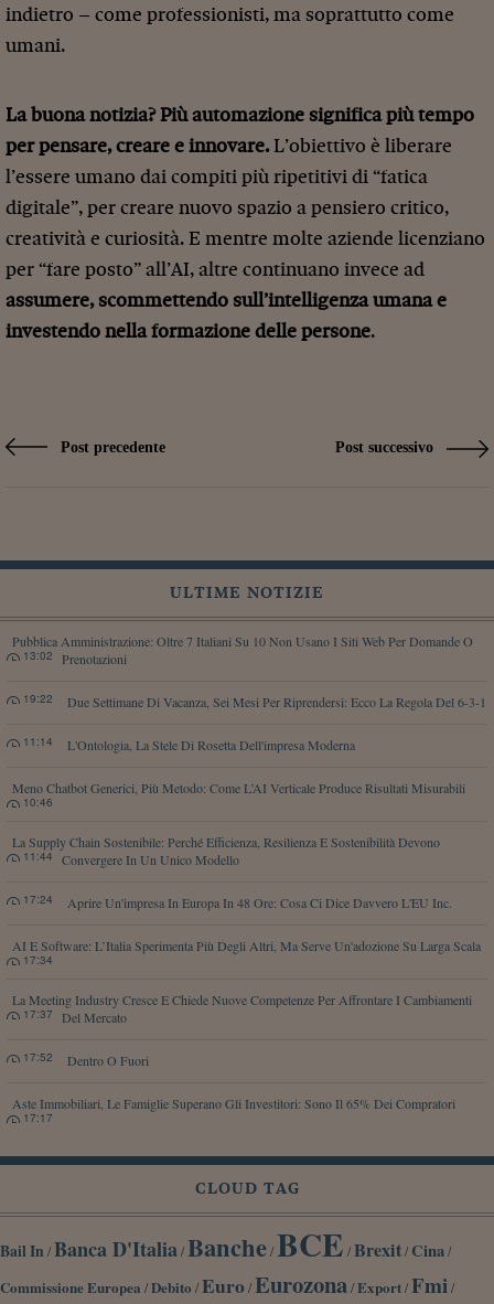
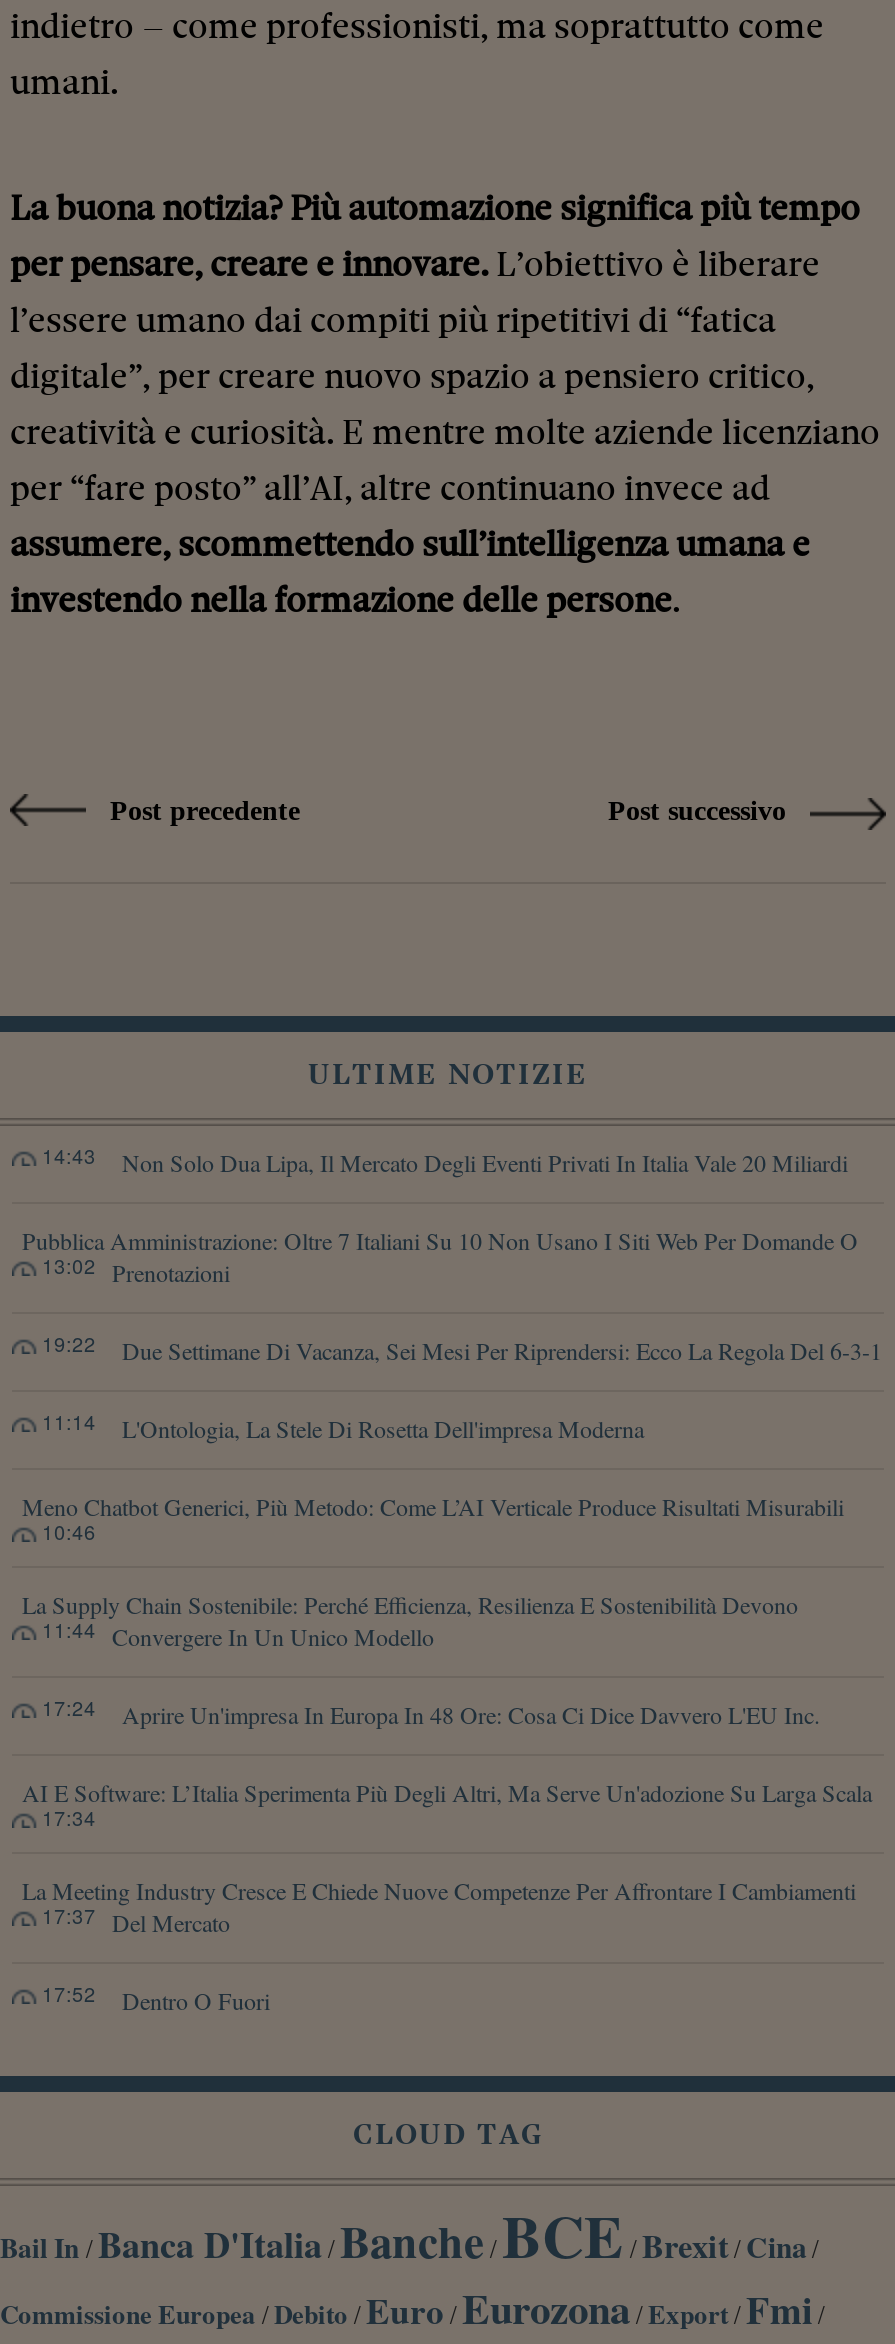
+ Non Solo Dua Lipa, Il Mercato Degli Eventi Privati In Italia Vale 20 Miliardi
+ 14:43

moved down: Pubblica Amministrazione: Oltre 7 Italiani Su 10 Non Usano I Siti Web Per Domande O | Prenotazioni | 13:02 | ... | Dentro O Fuori | 17:52

- Aste Immobiliari, Le Famiglie Superano Gli Investitori: Sono Il 65% Dei Compratori
- 17:17
